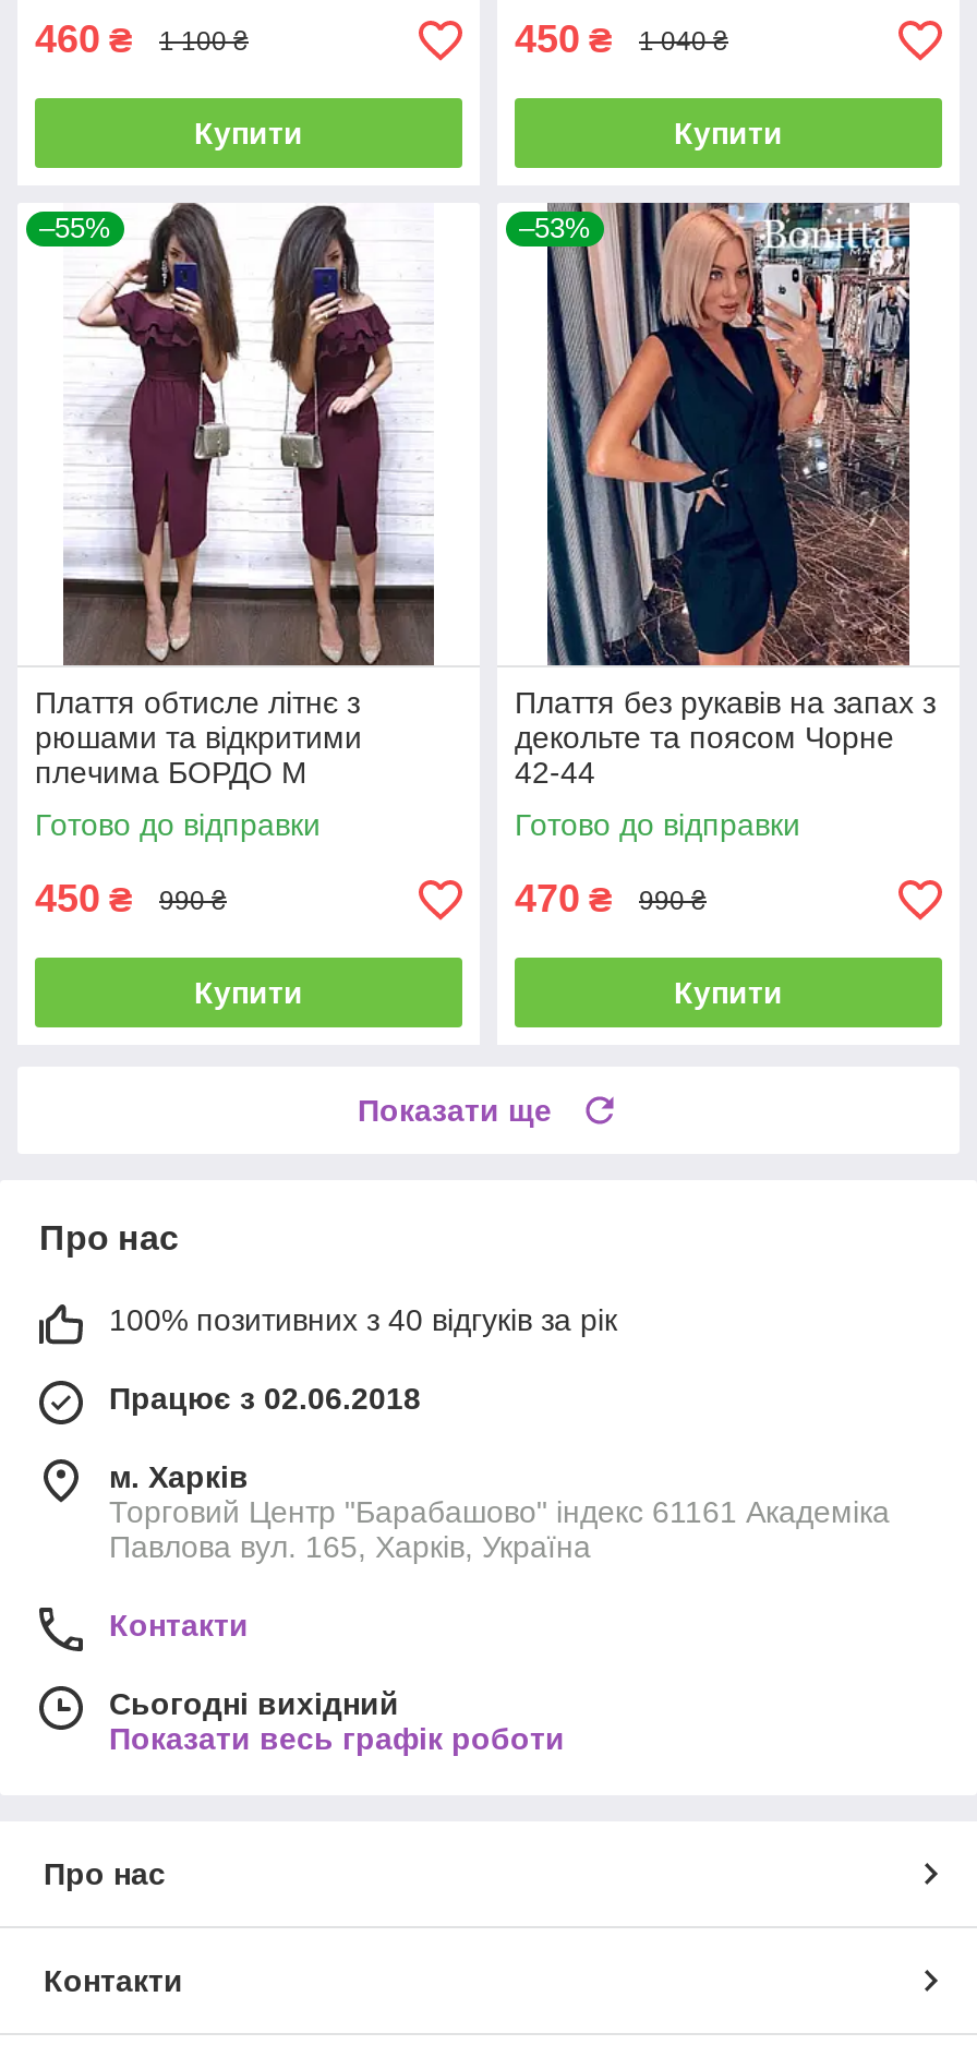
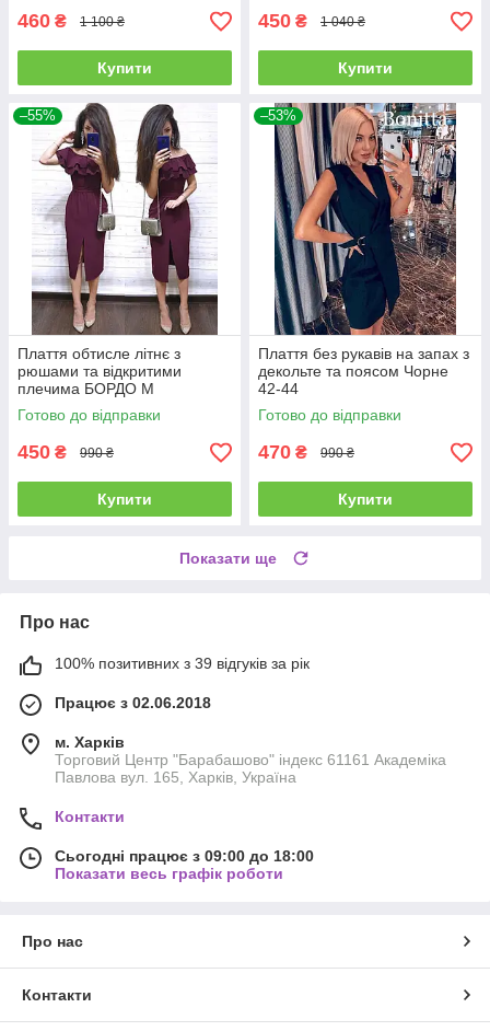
- 100% позитивних з 40 відгуків за рік
+ 100% позитивних з 39 відгуків за рік

- Сьогодні вихідний
+ Сьогодні працює з 09:00 до 18:00
